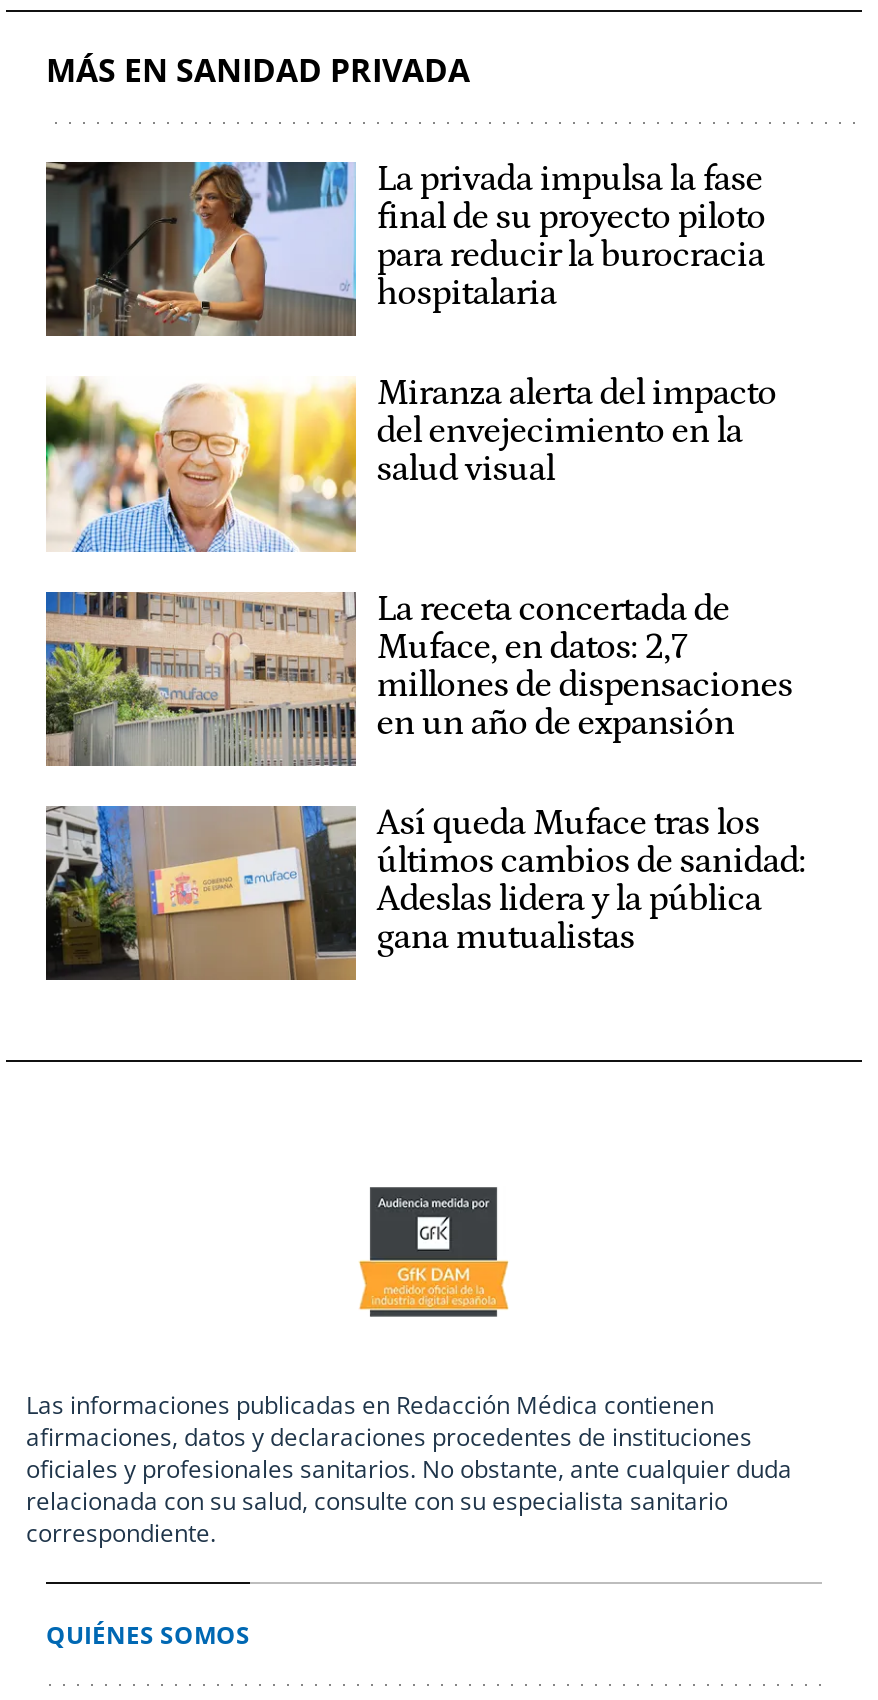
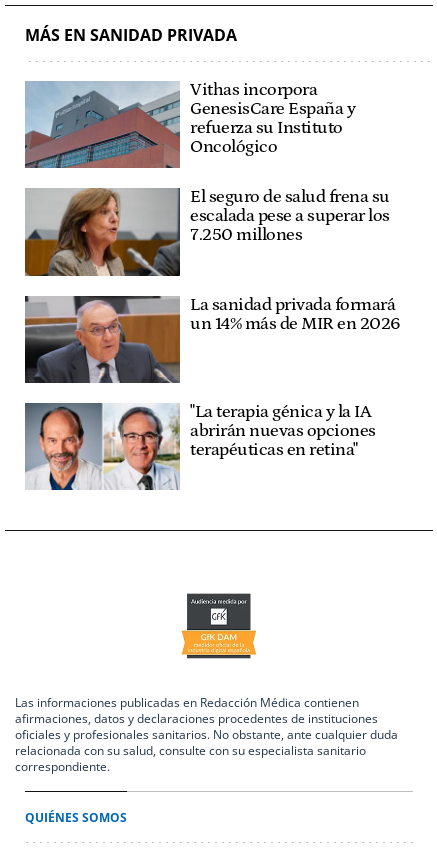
- [image]
- La privada impulsa la fase
- final de su proyecto piloto
- para reducir la burocracia
- hospitalaria
+ [image]
+ Vithas incorpora
+ GenesisCare España y
+ refuerza su Instituto
+ Oncológico

- [image]
- Miranza alerta del impacto
- del envejecimiento en la
- salud visual
+ [image]
+ El seguro de salud frena su
+ escalada pese a superar los
+ 7.250 millones

- [image]
- La receta concertada de
- Muface, en datos: 2,7
- millones de dispensaciones
- en un año de expansión
+ [image]
+ La sanidad privada formará
+ un 14% más de MIR en 2026

- [image]
- Así queda Muface tras los
- últimos cambios de sanidad:
- Adeslas lidera y la pública
- gana mutualistas
+ [image]
+ "La terapia génica y la IA
+ abrirán nuevas opciones
+ terapéuticas en retina"
